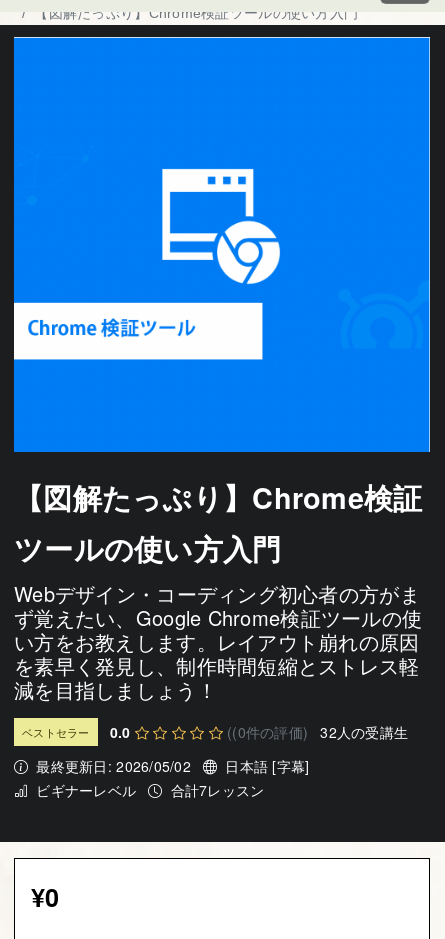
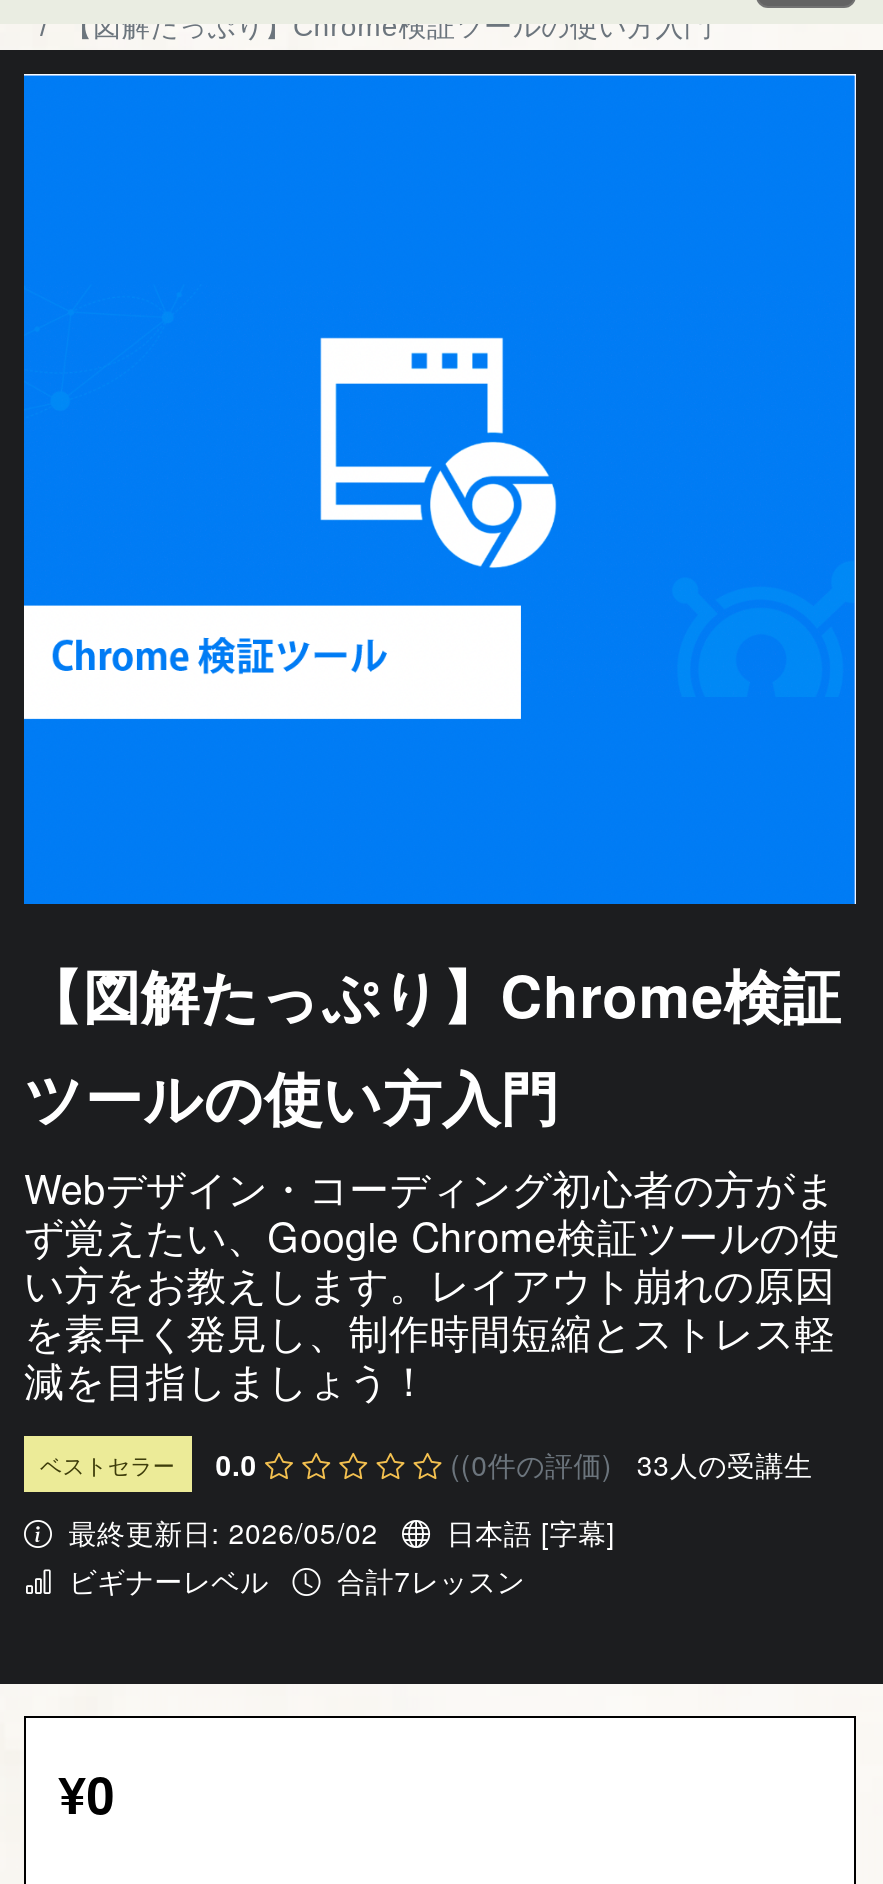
- ((0件の評価) 32人の受講生
+ ((0件の評価) 33人の受講生
